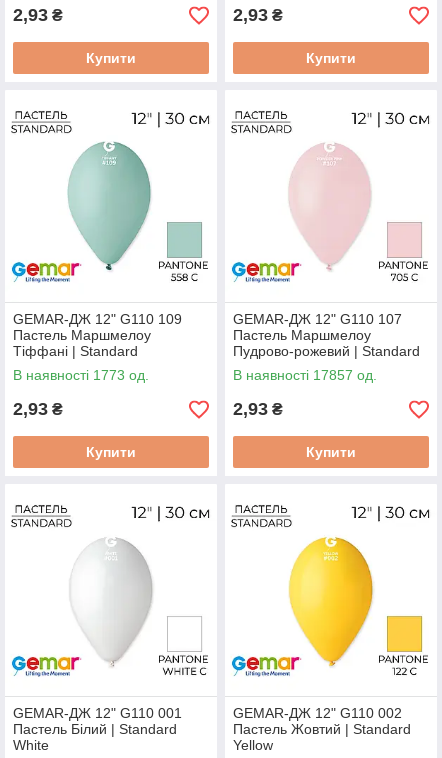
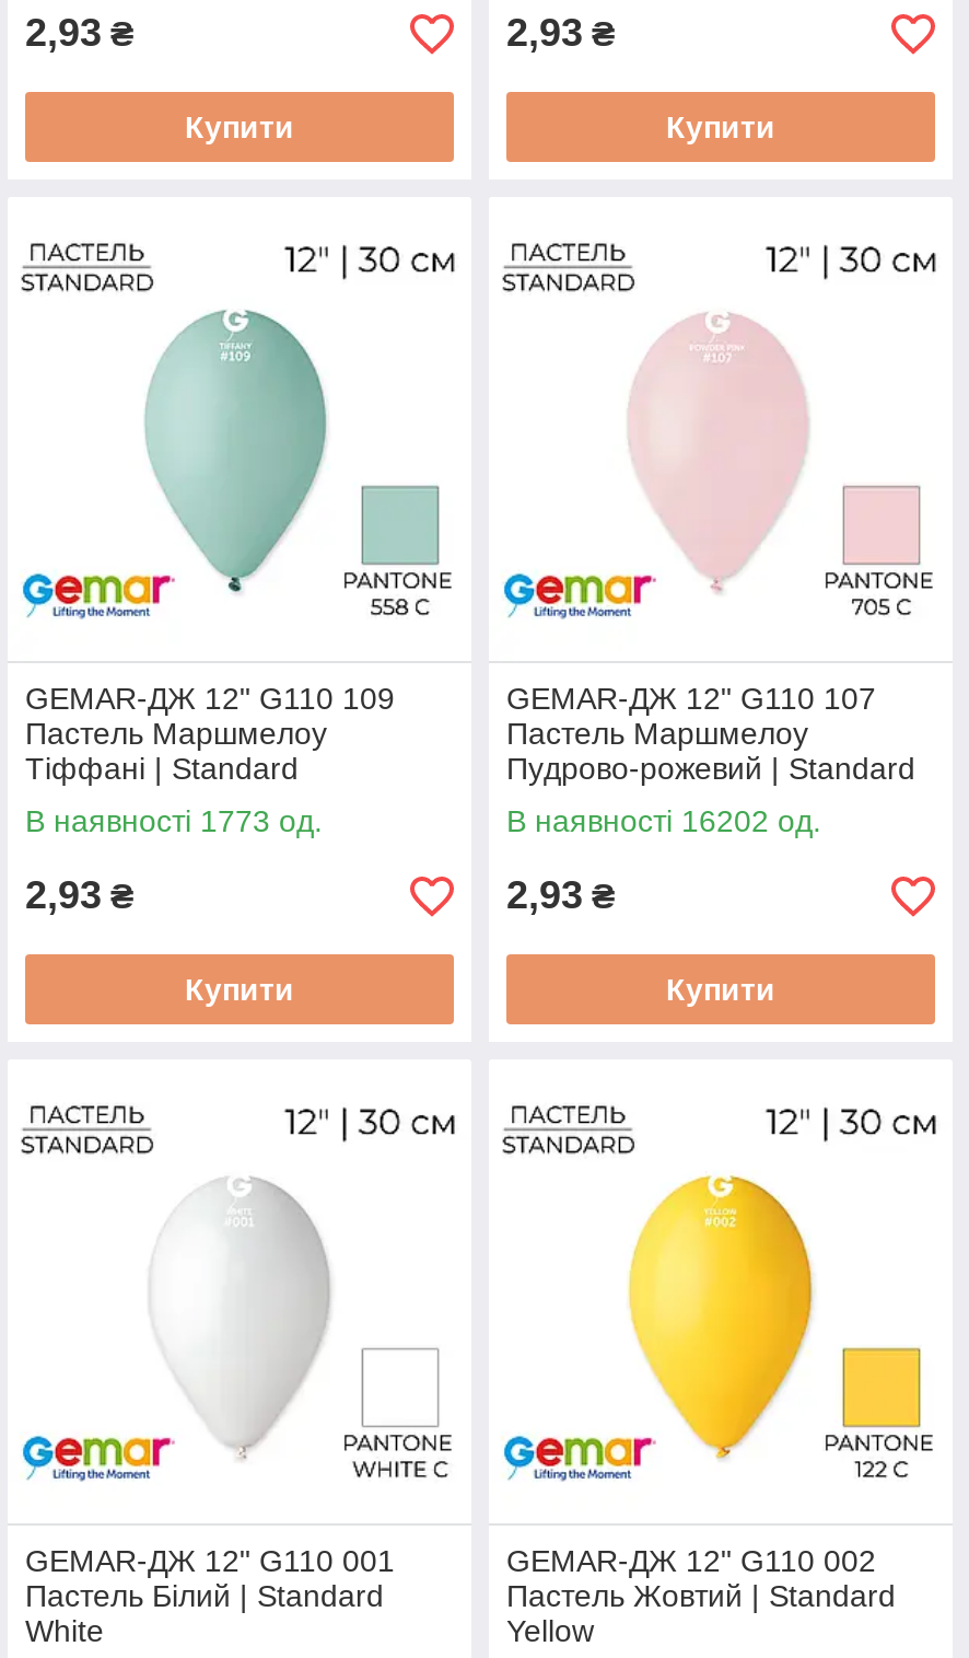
- В наявності 17857 од.
+ В наявності 16202 од.
